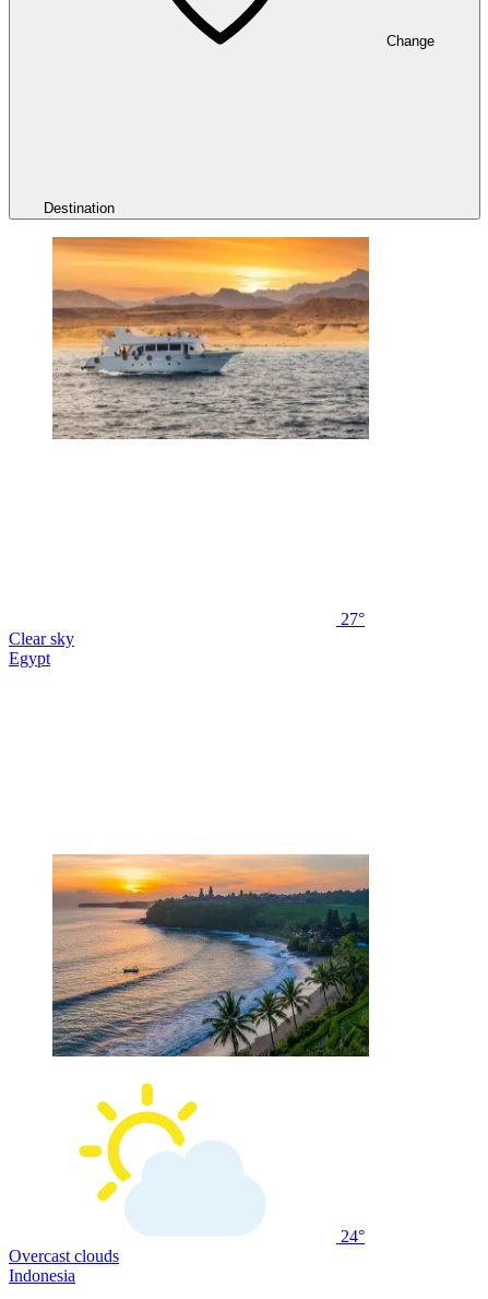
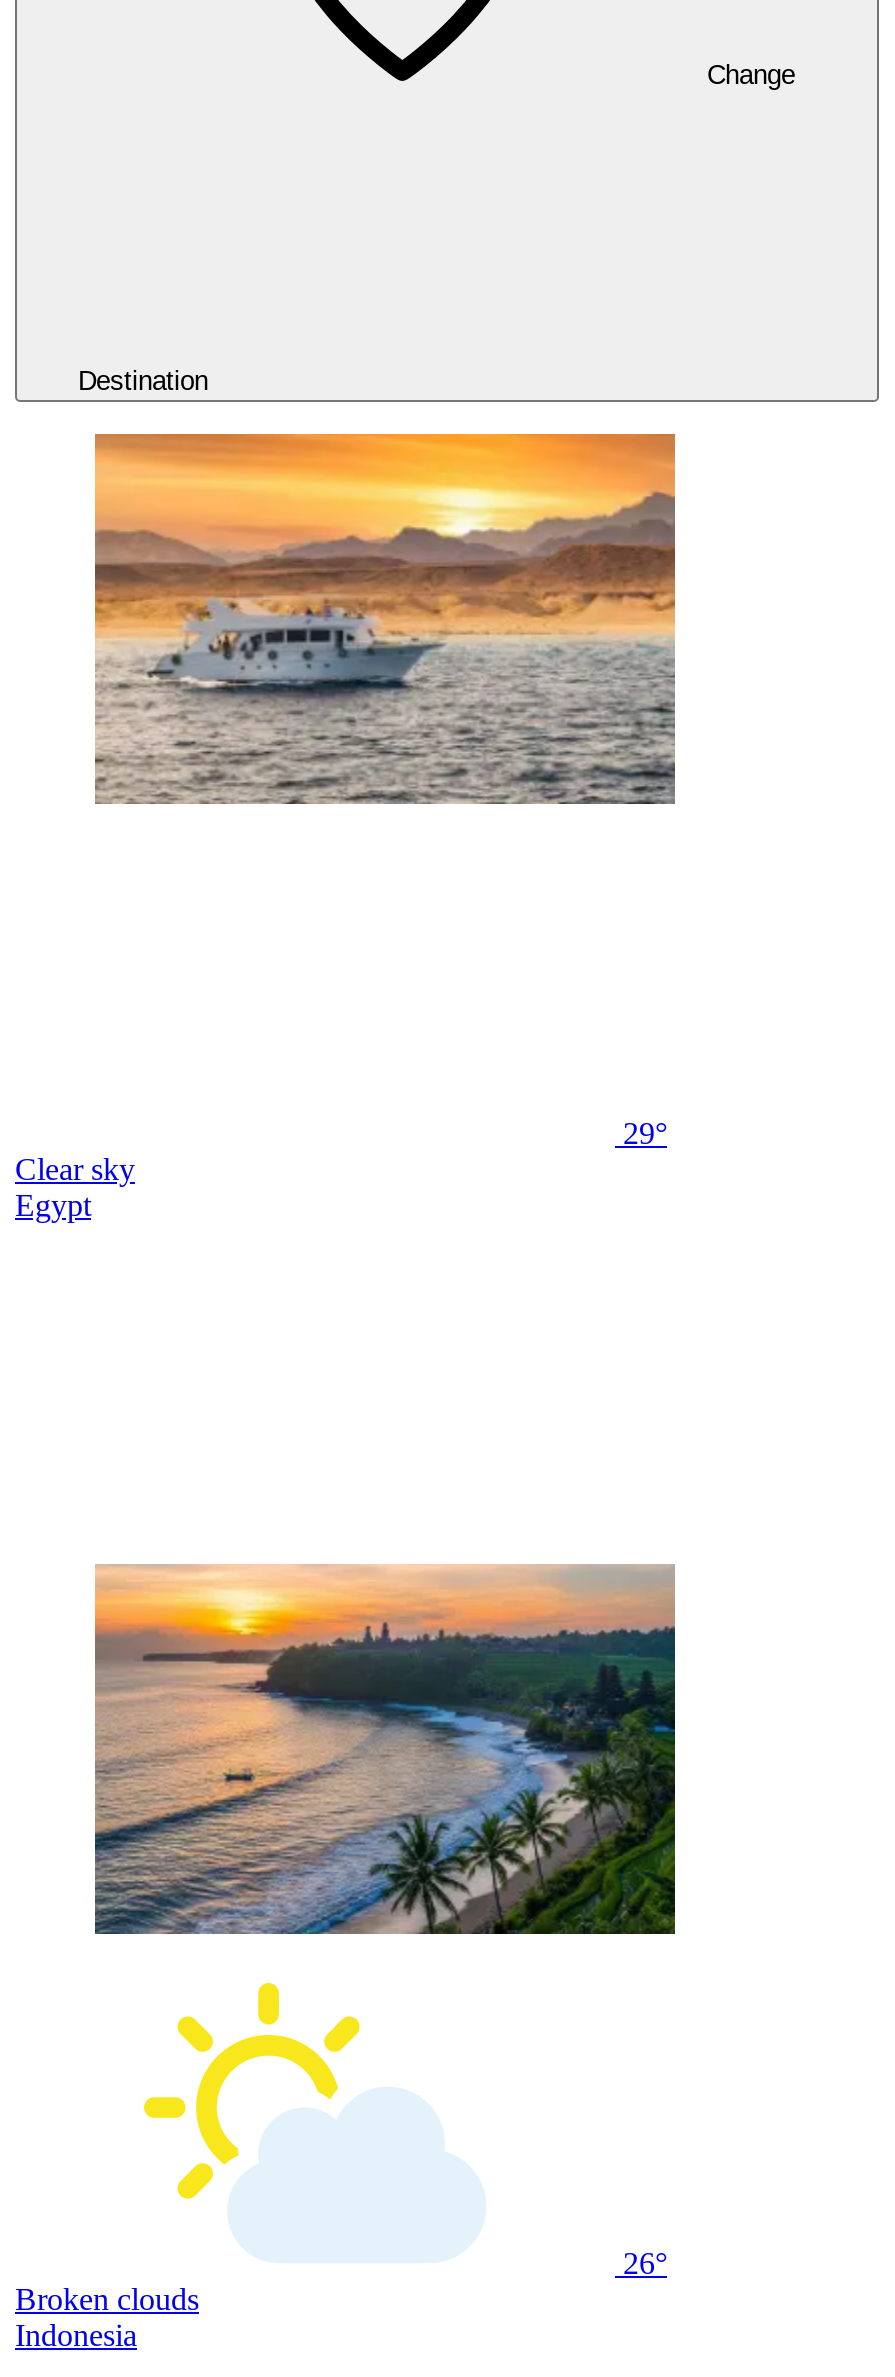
- 27°
+ 29°

- 24°
+ 26°

- Overcast clouds
+ Broken clouds
